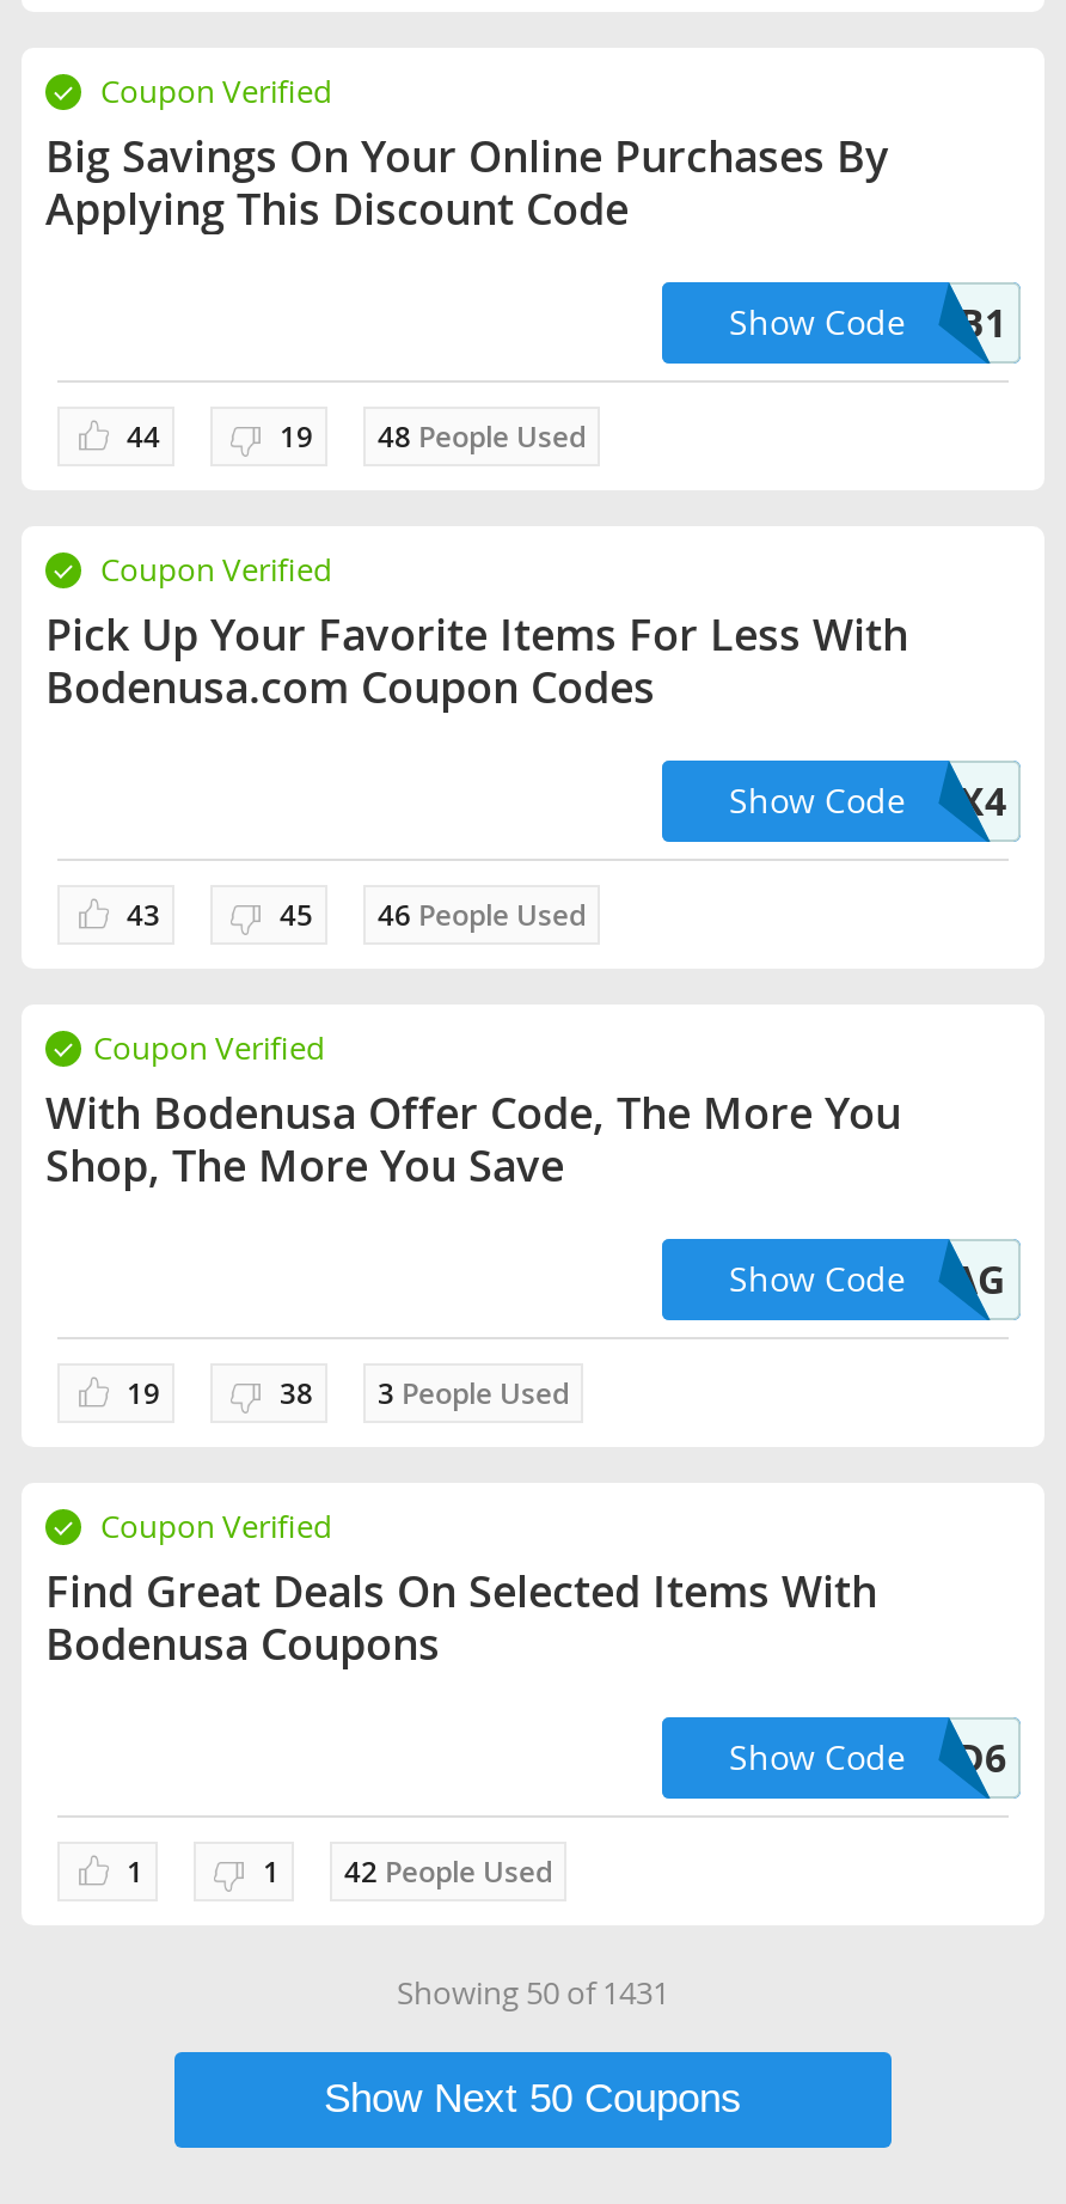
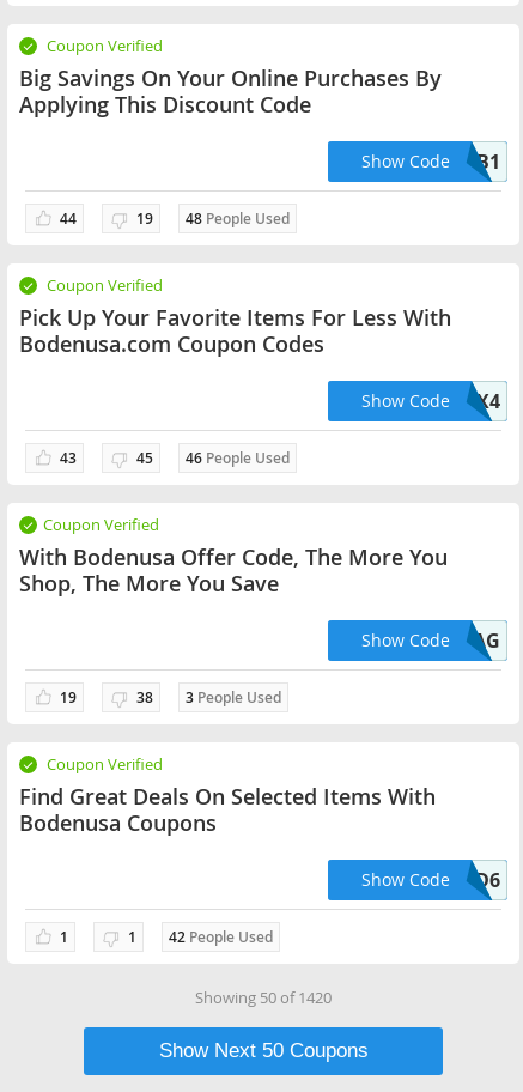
- Showing 50 of 1431
+ Showing 50 of 1420
